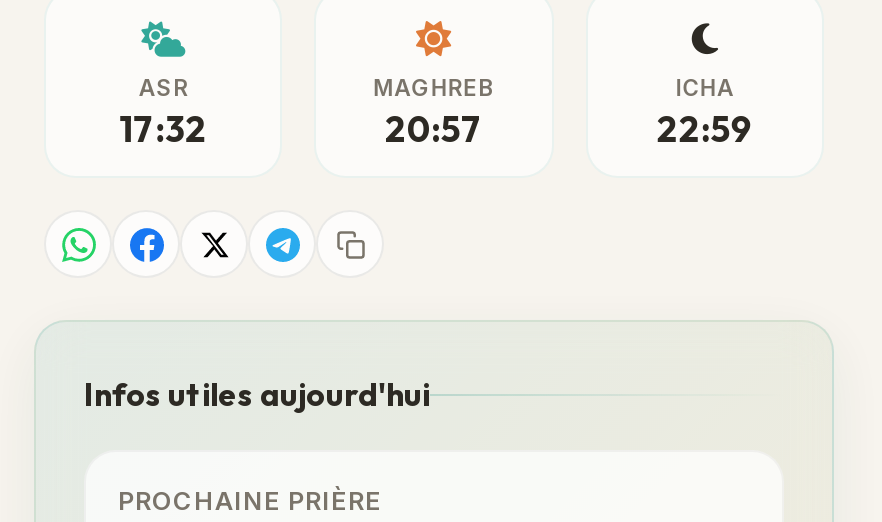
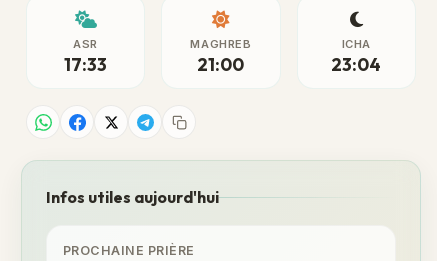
- 17:32
+ 17:33

- 20:57
+ 21:00

- 22:59
+ 23:04
